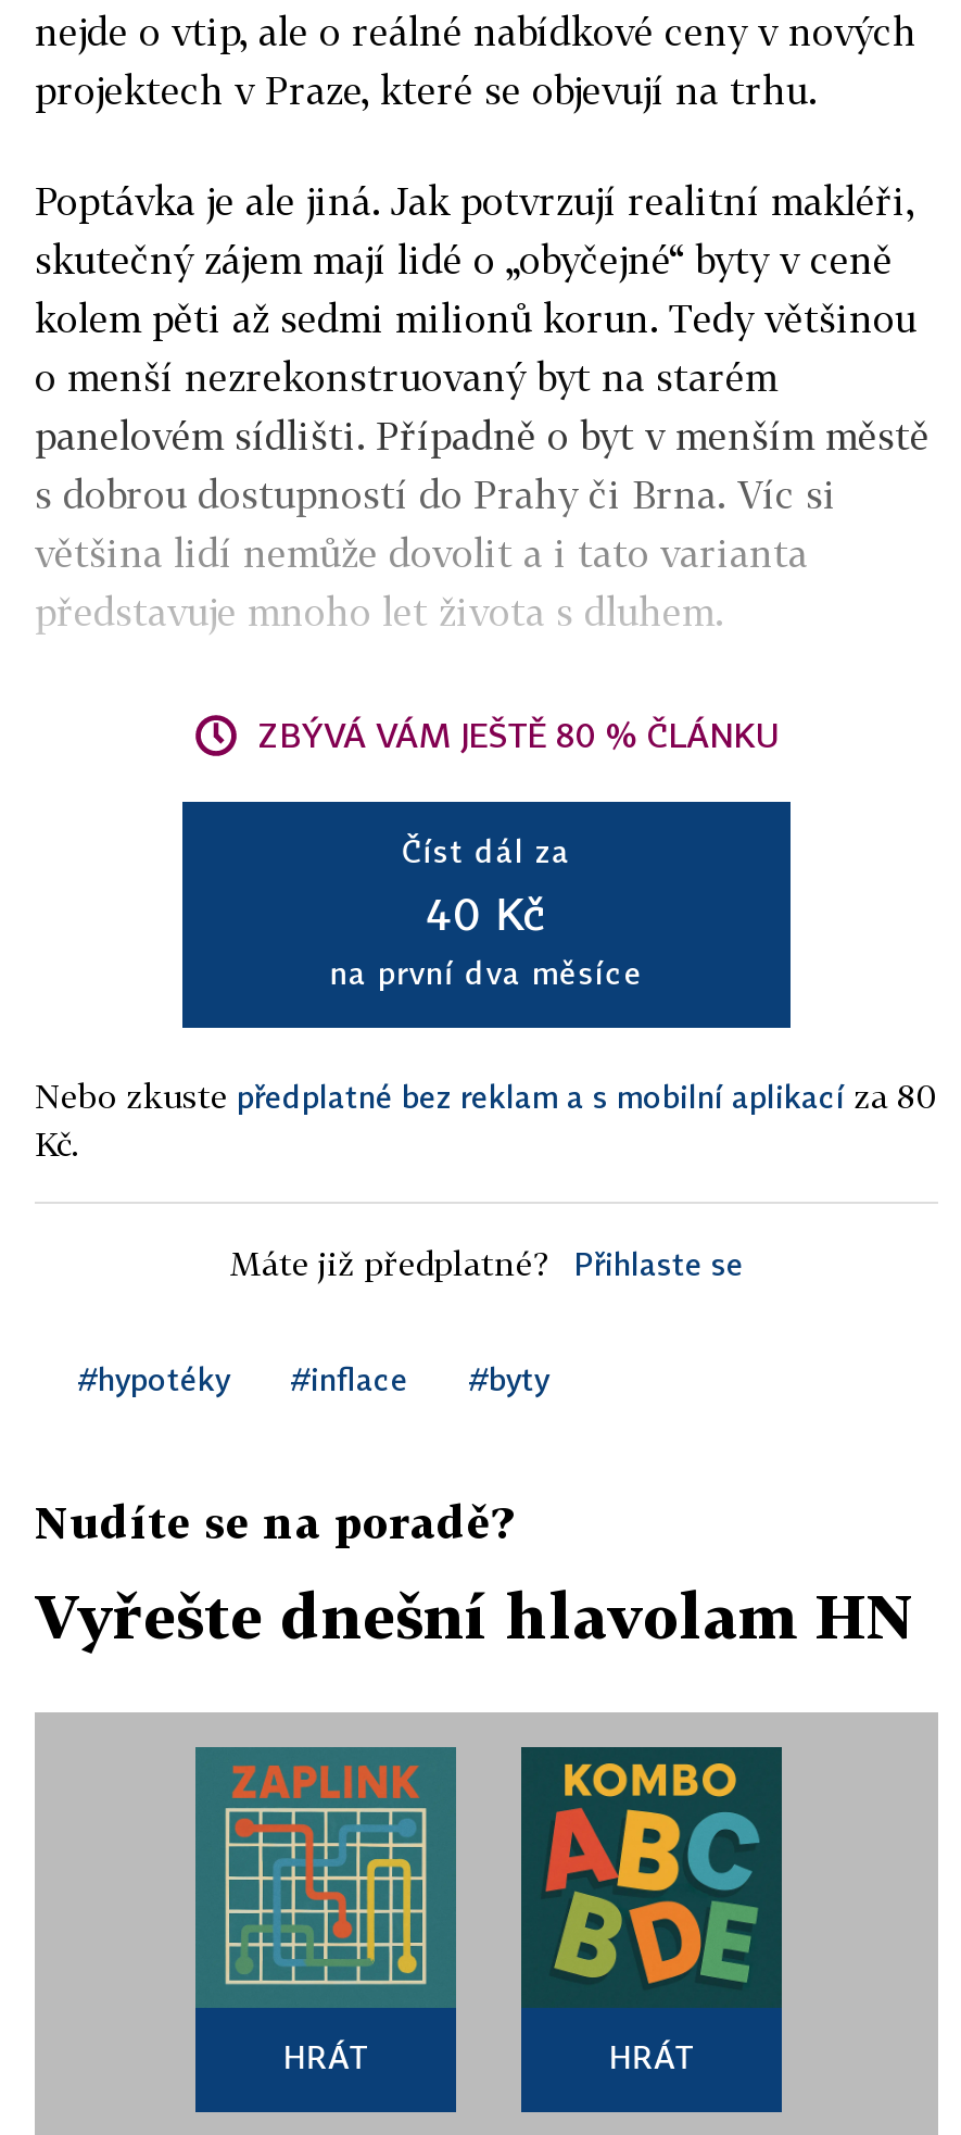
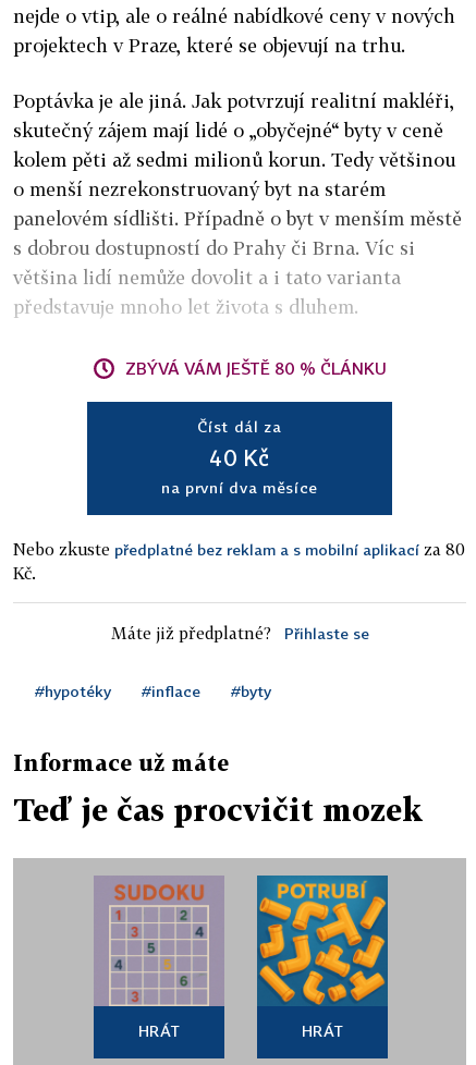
- Nudíte se na poradě?
+ Informace už máte

- Vyřešte dnešní hlavolam HN
+ Teď je čas procvičit mozek

- [image]
+ [image]

- [image]
+ [image]
